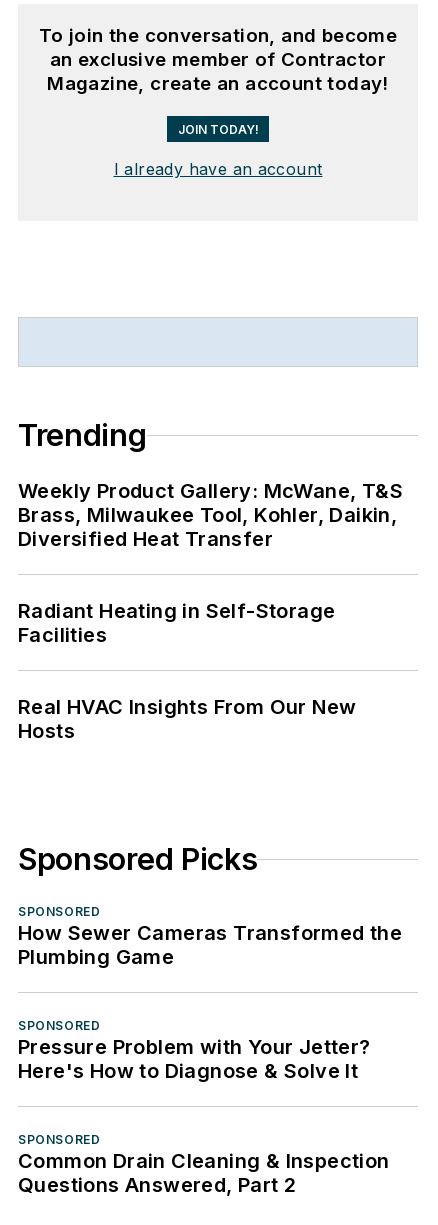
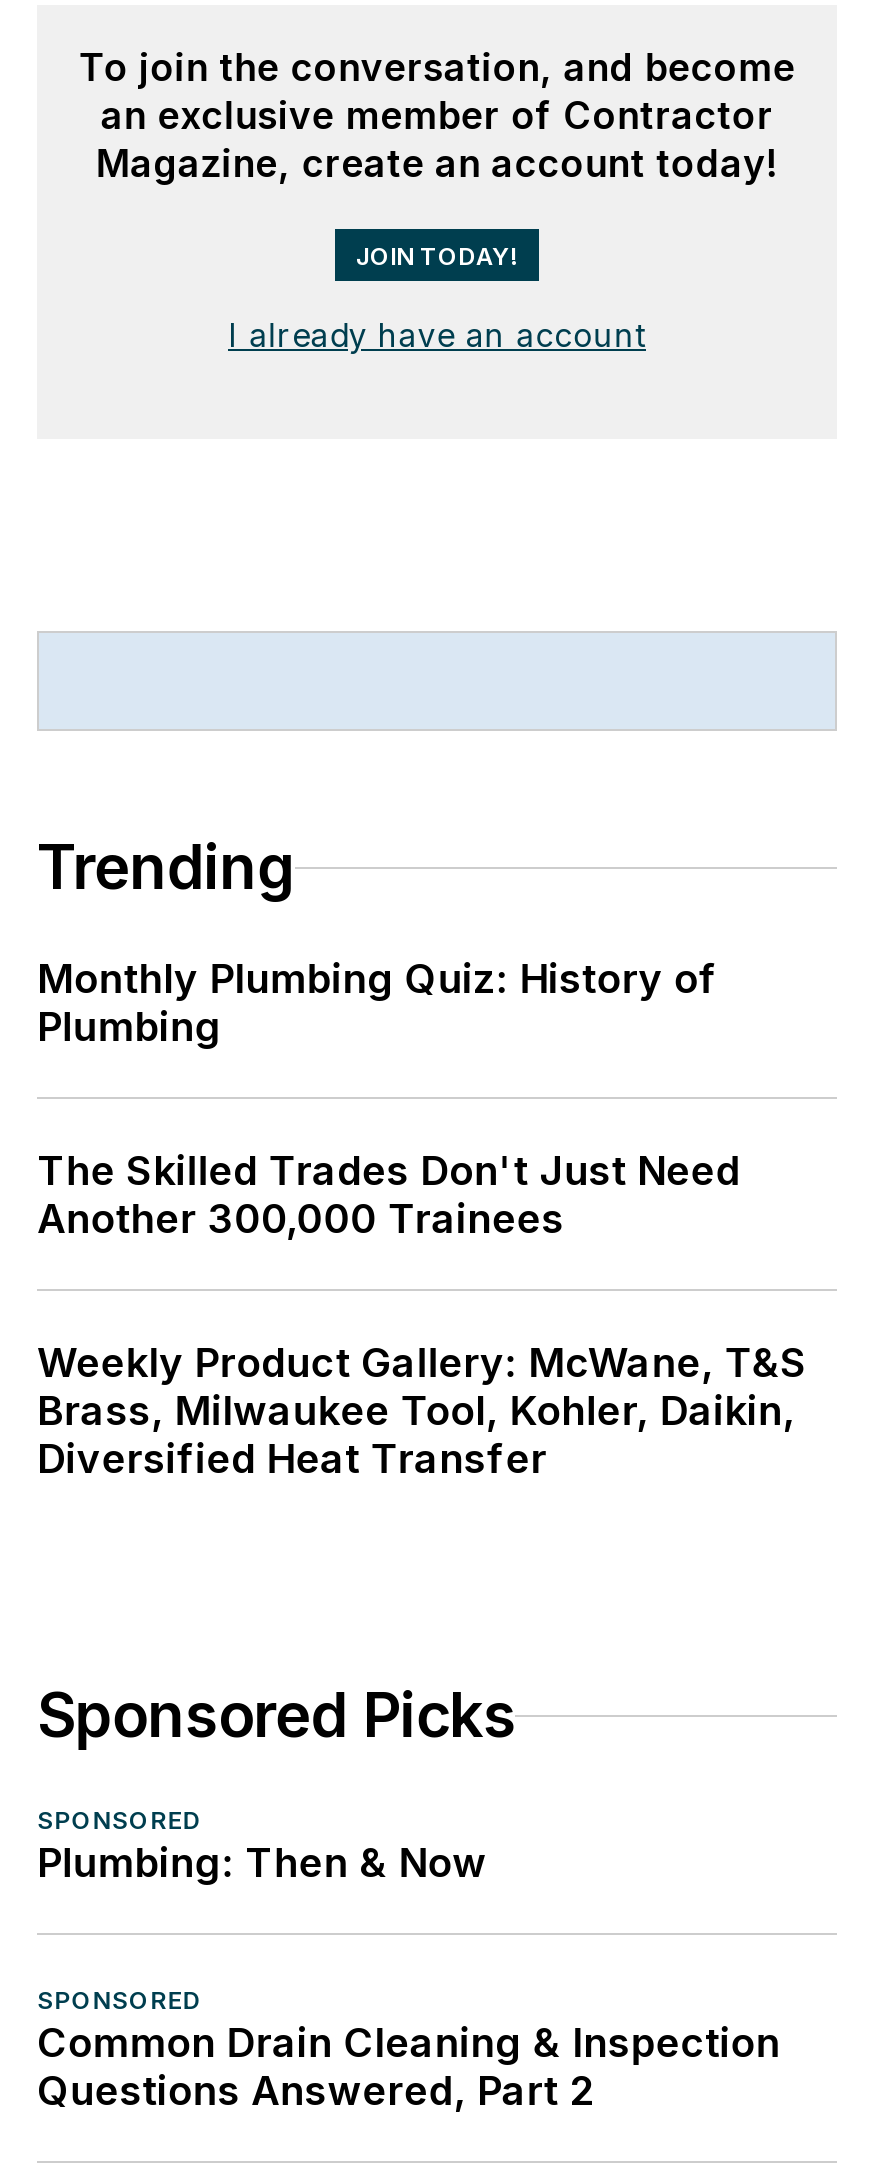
+ Monthly Plumbing Quiz: History of
+ Plumbing
+ The Skilled Trades Don't Just Need
+ Another 300,000 Trainees

moved down: Weekly Product Gallery: McWane, T&S | Brass, Milwaukee Tool, Kohler, Daikin, | Diversified Heat Transfer

- Radiant Heating in Self-Storage
- Facilities
- Real HVAC Insights From Our New
- Hosts

- How Sewer Cameras Transformed the
- Plumbing Game
- SPONSORED
- Pressure Problem with Your Jetter?
- Here's How to Diagnose & Solve It
+ Plumbing: Then & Now
